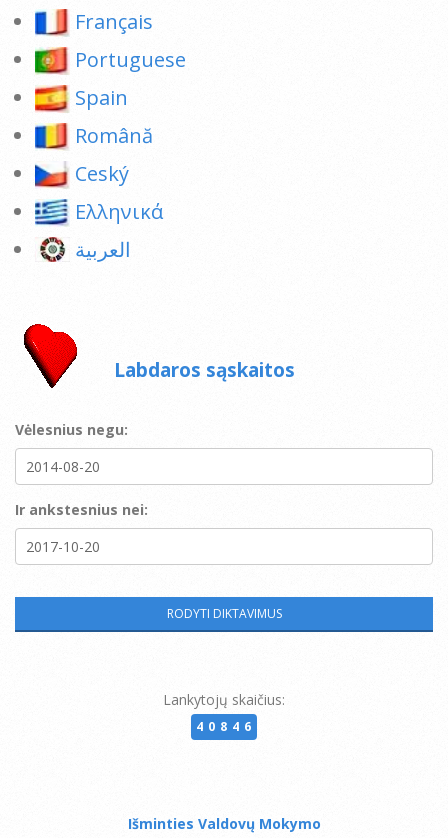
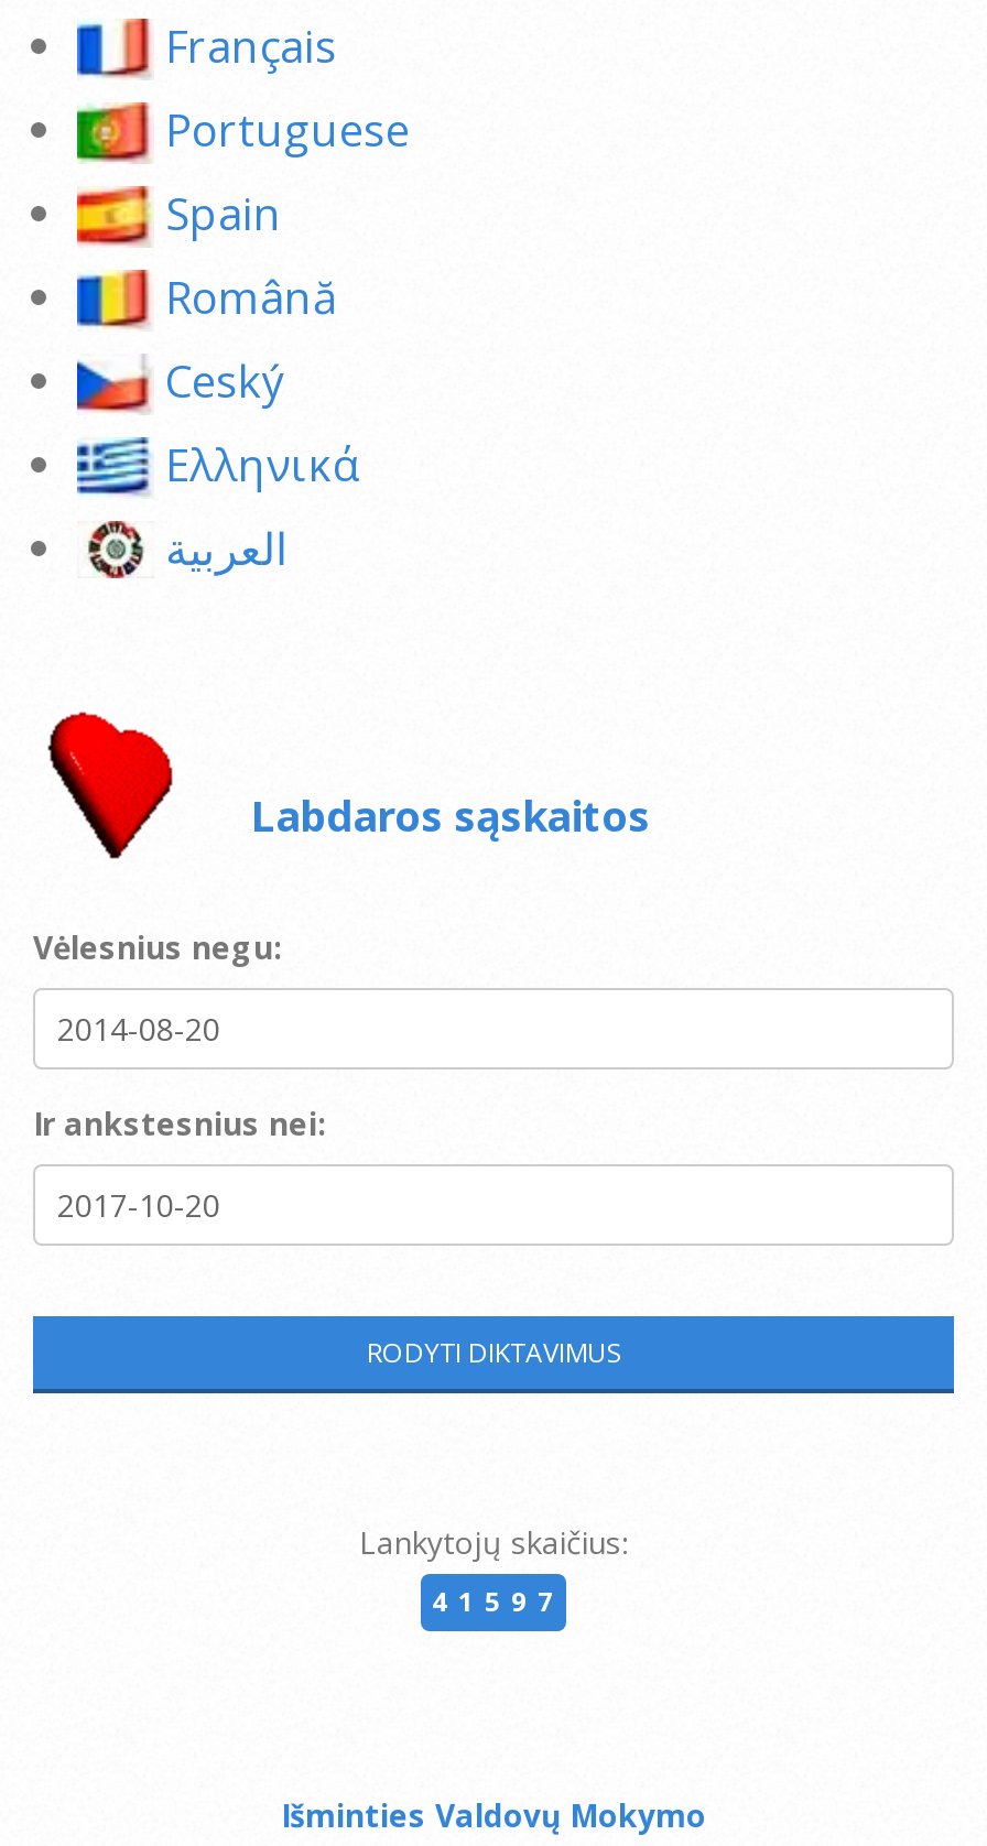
- 40846
+ 41597
